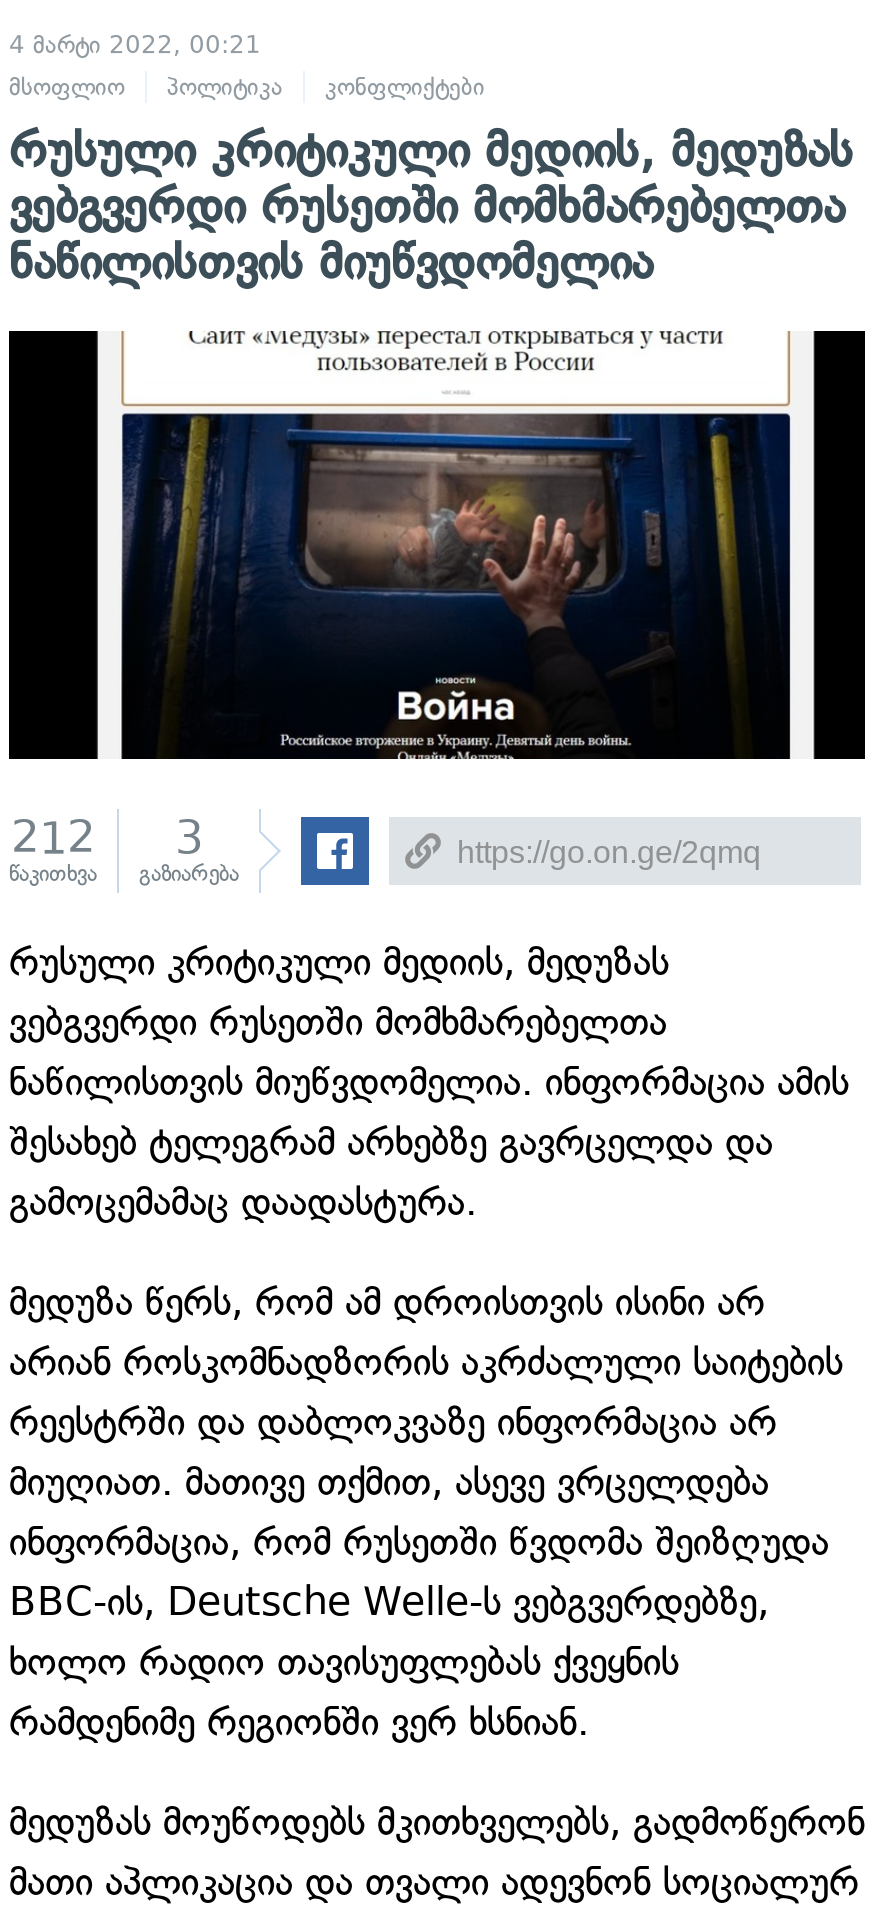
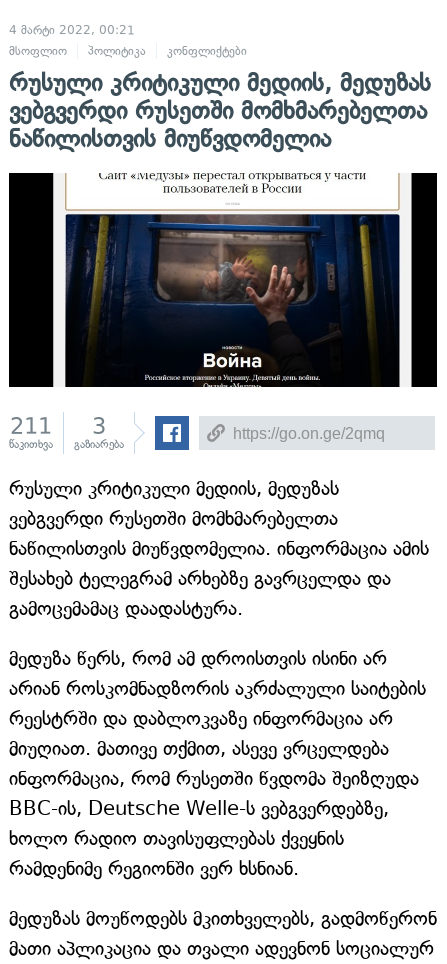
- 212 3
+ 211 3
